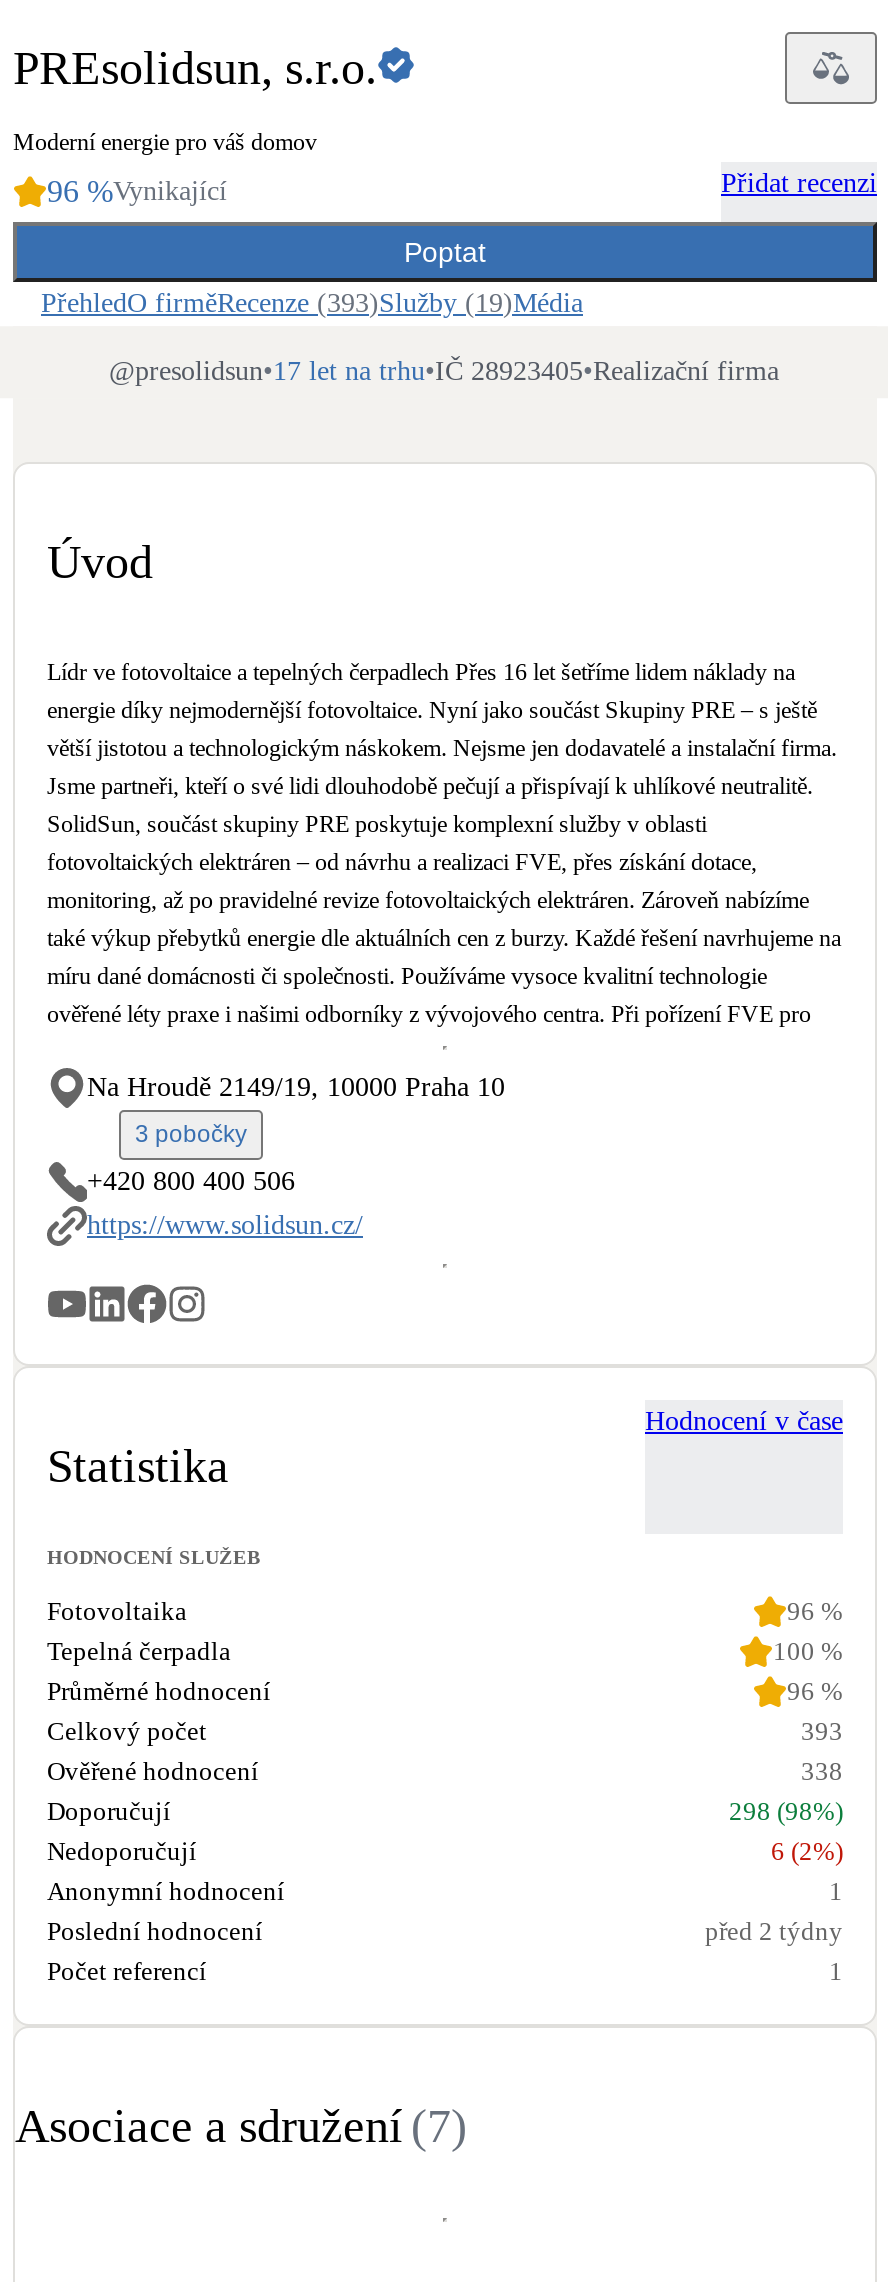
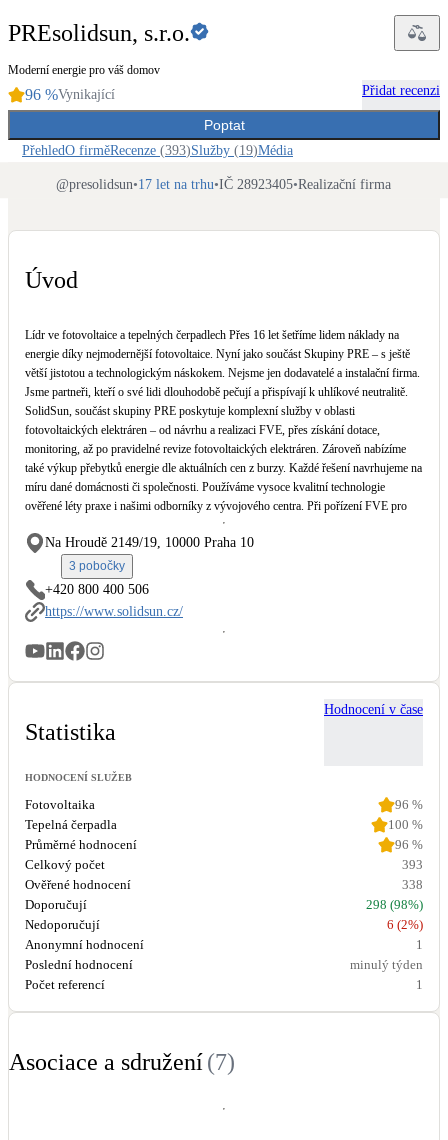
- před 2 týdny
+ minulý týden
